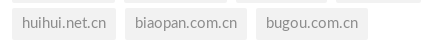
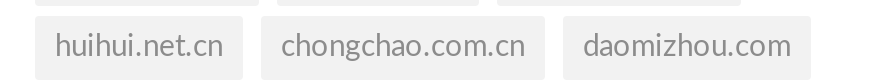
- biaopan.com.cn
- bugou.com.cn
+ chongchao.com.cn
+ daomizhou.com
